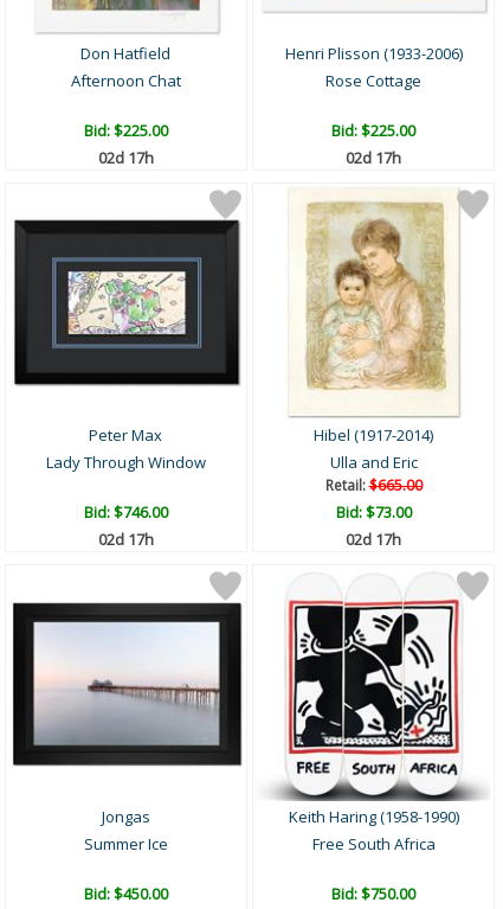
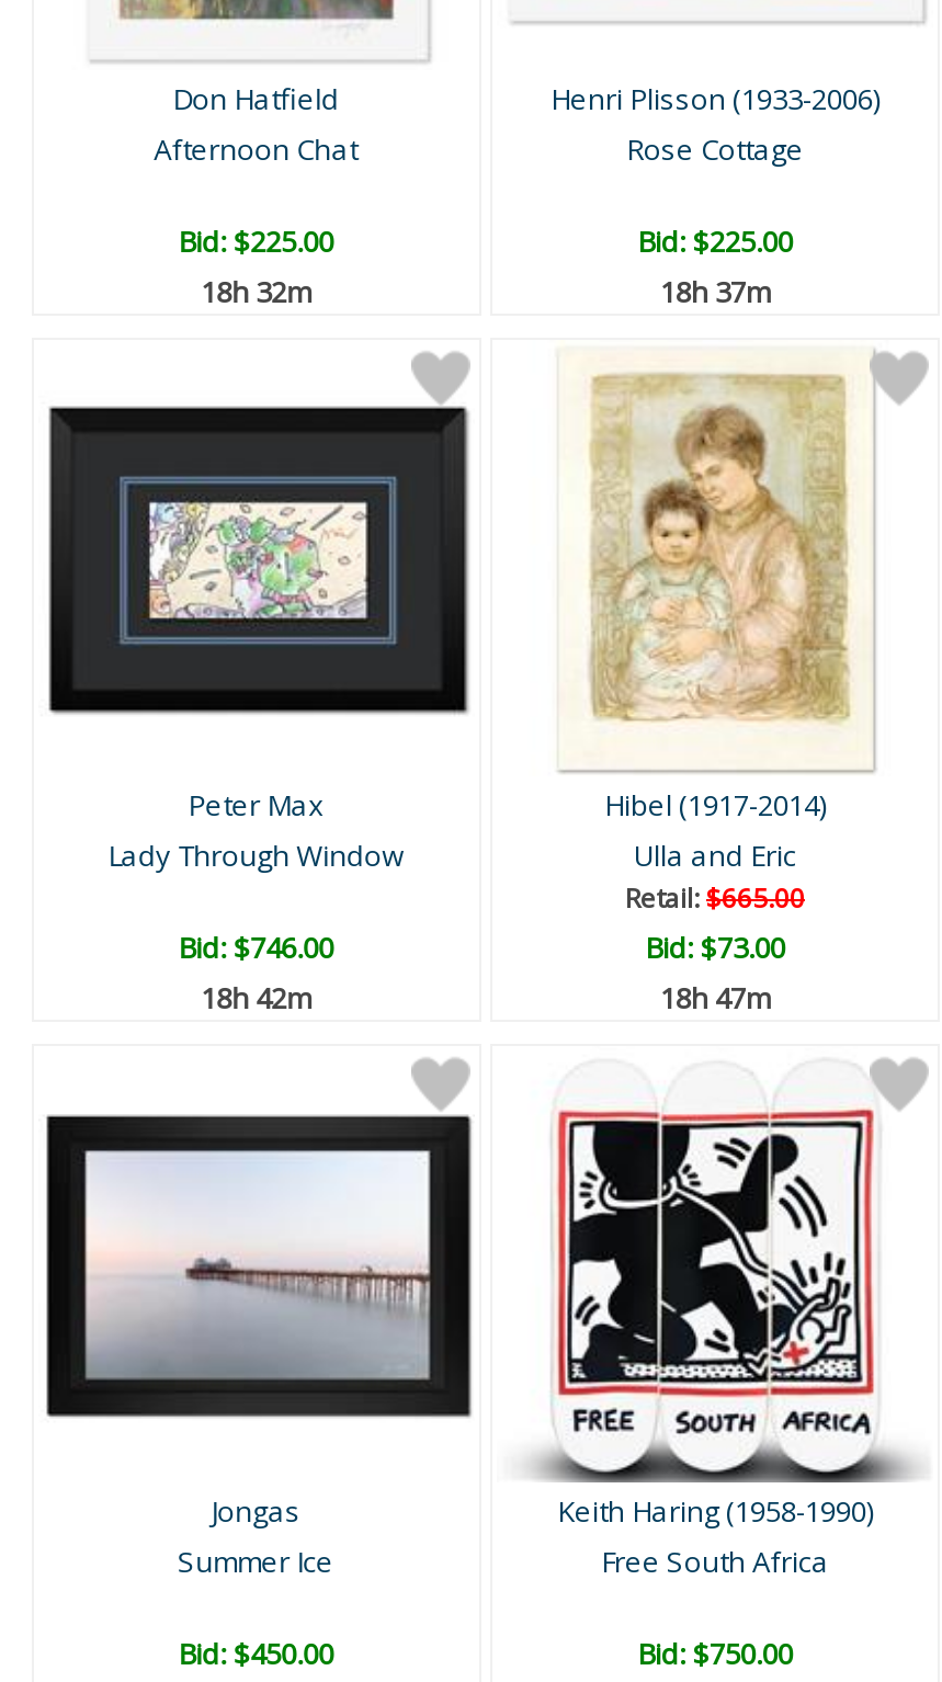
- 02d 17h
+ 18h 32m

- 02d 17h
+ 18h 37m

- 02d 17h
+ 18h 42m

- 02d 17h
+ 18h 47m
